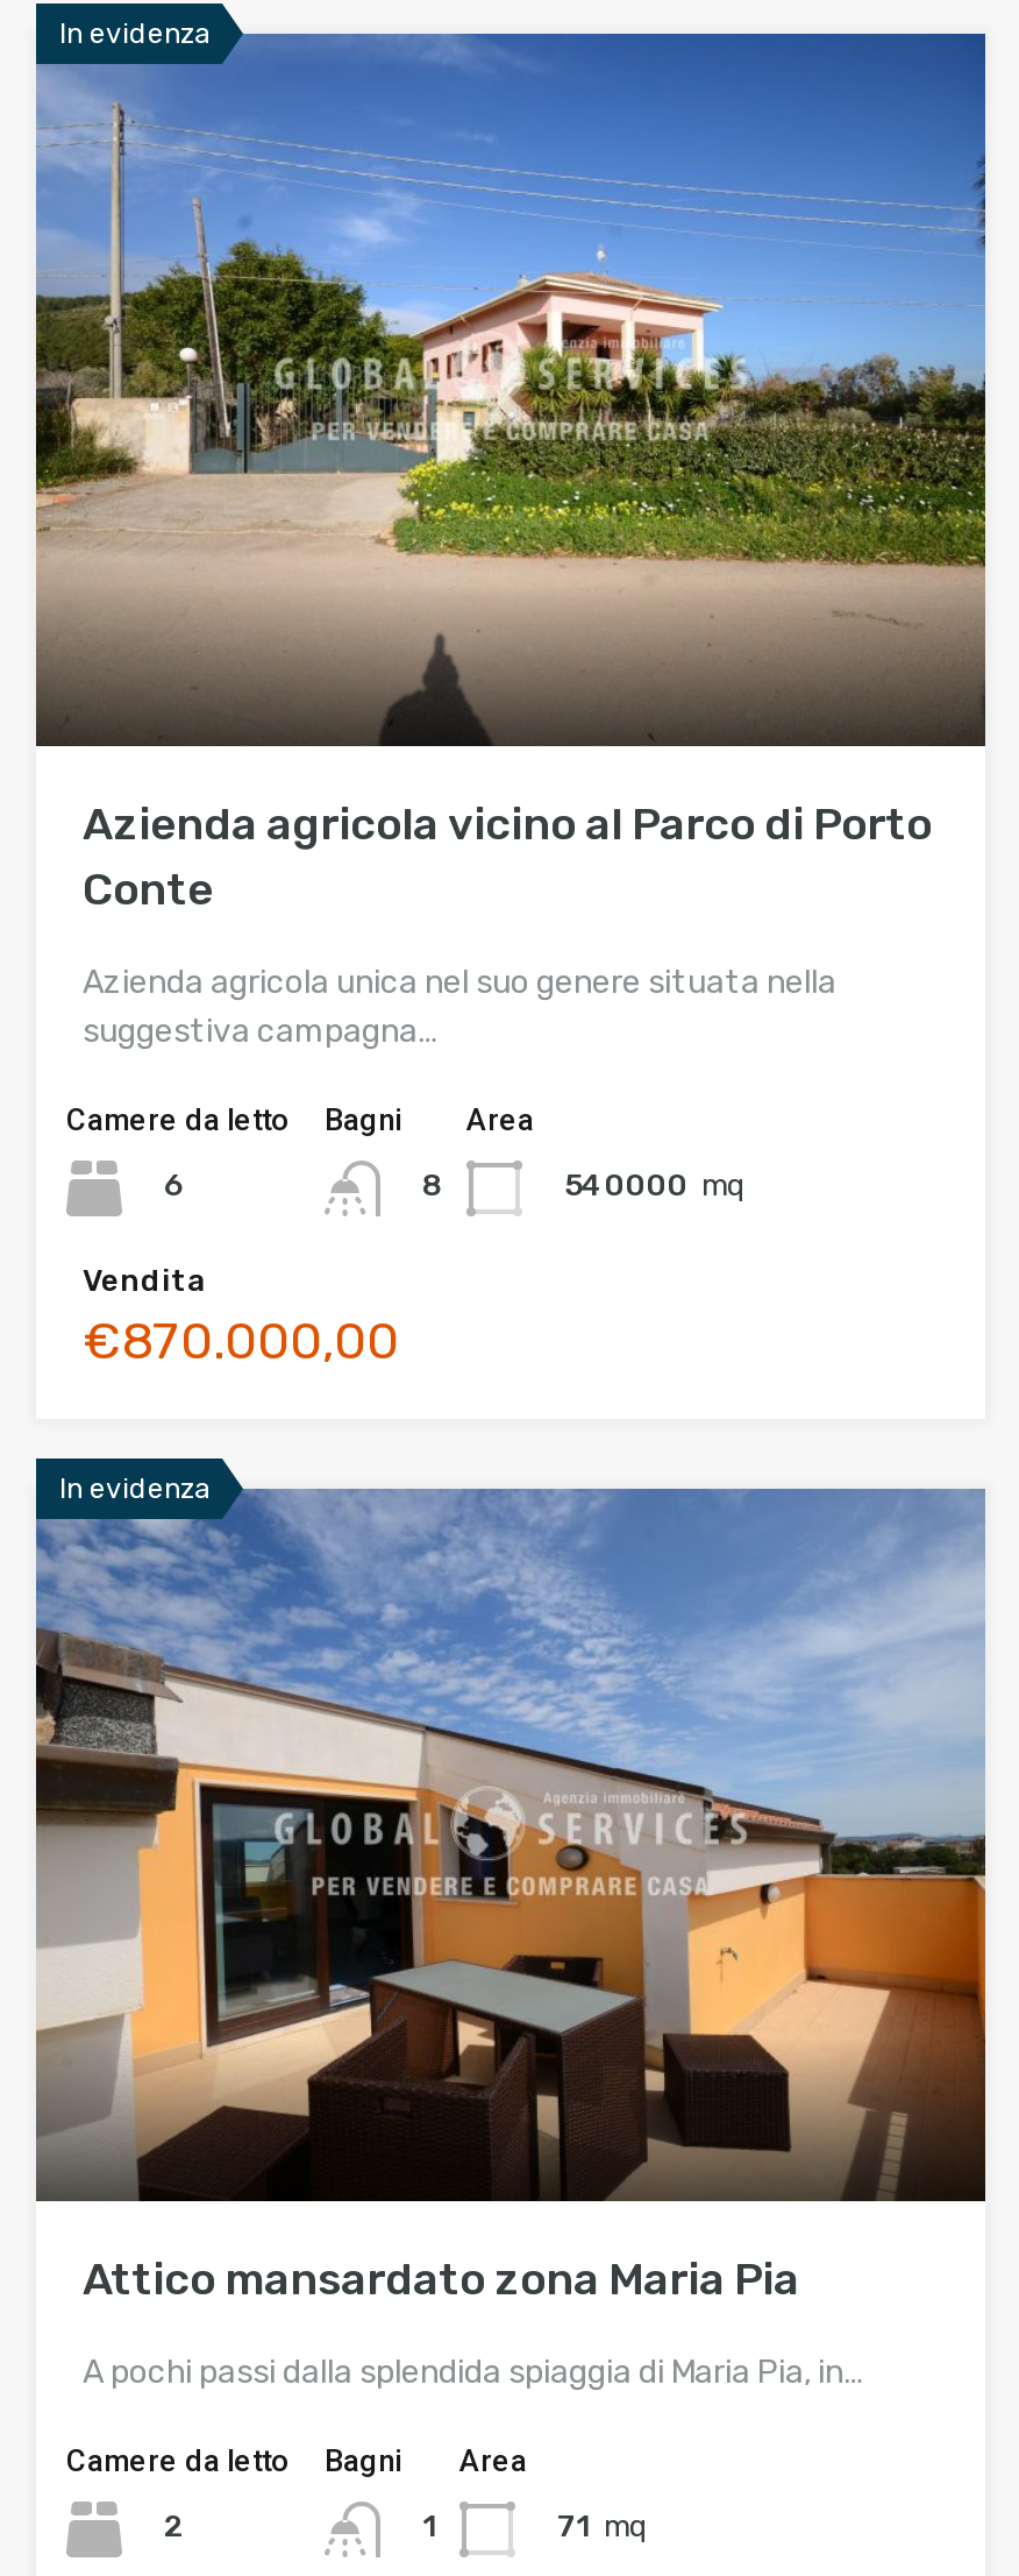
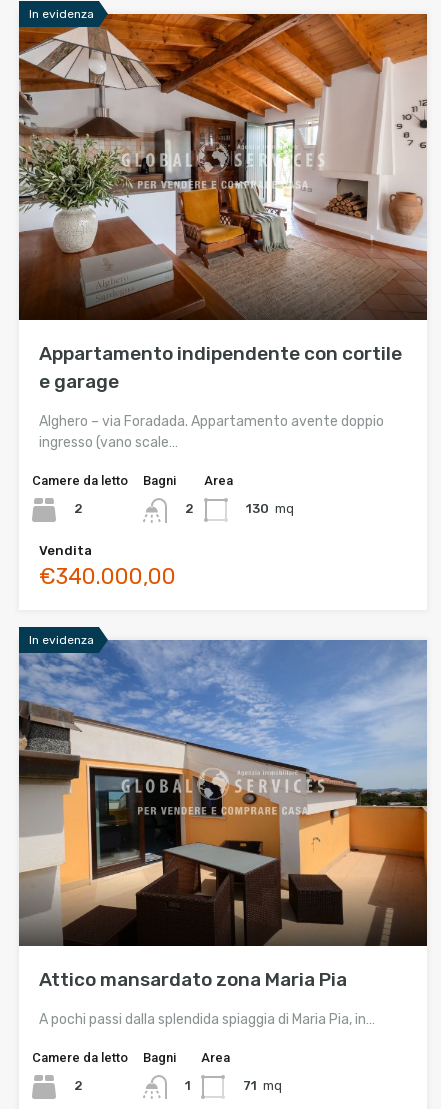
- [image]
- Azienda agricola vicino al Parco di Porto
- Conte
+ [image]
+ Appartamento indipendente con cortile
+ e garage

- Azienda agricola unica nel suo genere situata nella
- suggestiva campagna…
+ Alghero – via Foradada. Appartamento avente doppio
+ ingresso (vano scale…

- 6
+ 2

- 8
+ 2

- 540000 mq
+ 130 mq

- €870.000,00
+ €340.000,00
